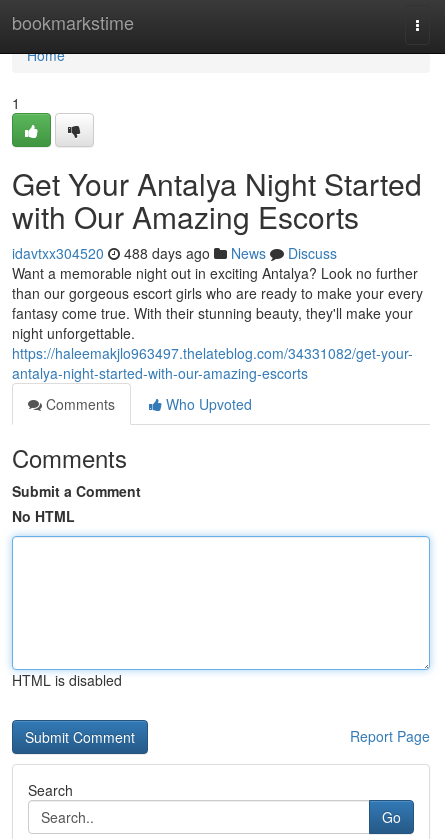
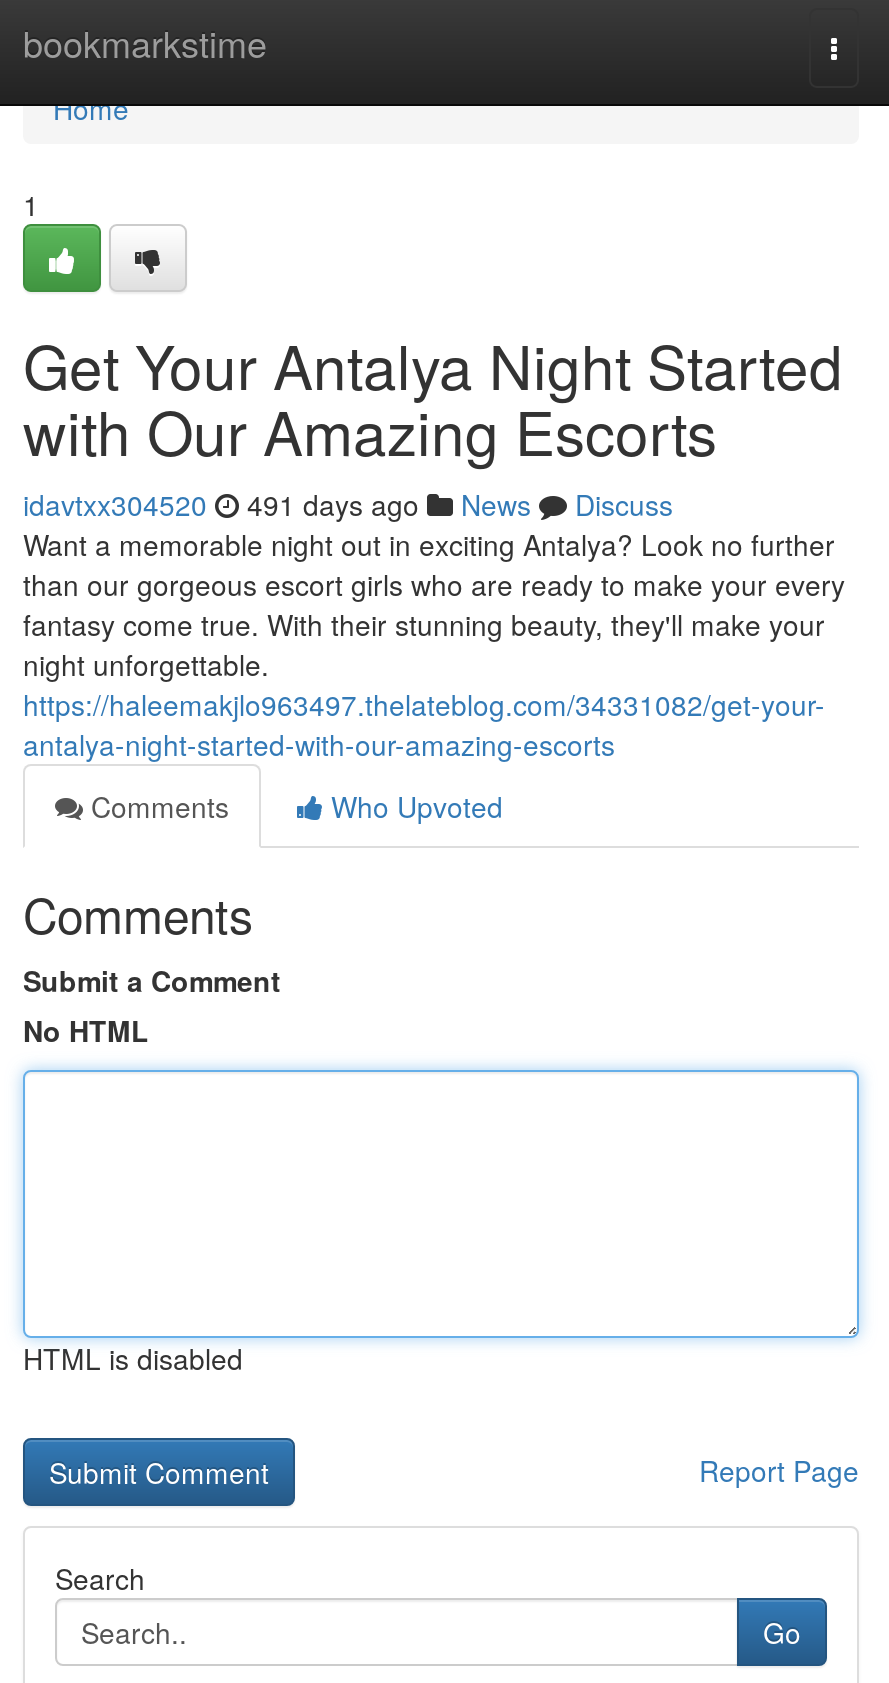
- idavtxx304520 488 days ago News Discuss
+ idavtxx304520 491 days ago News Discuss
